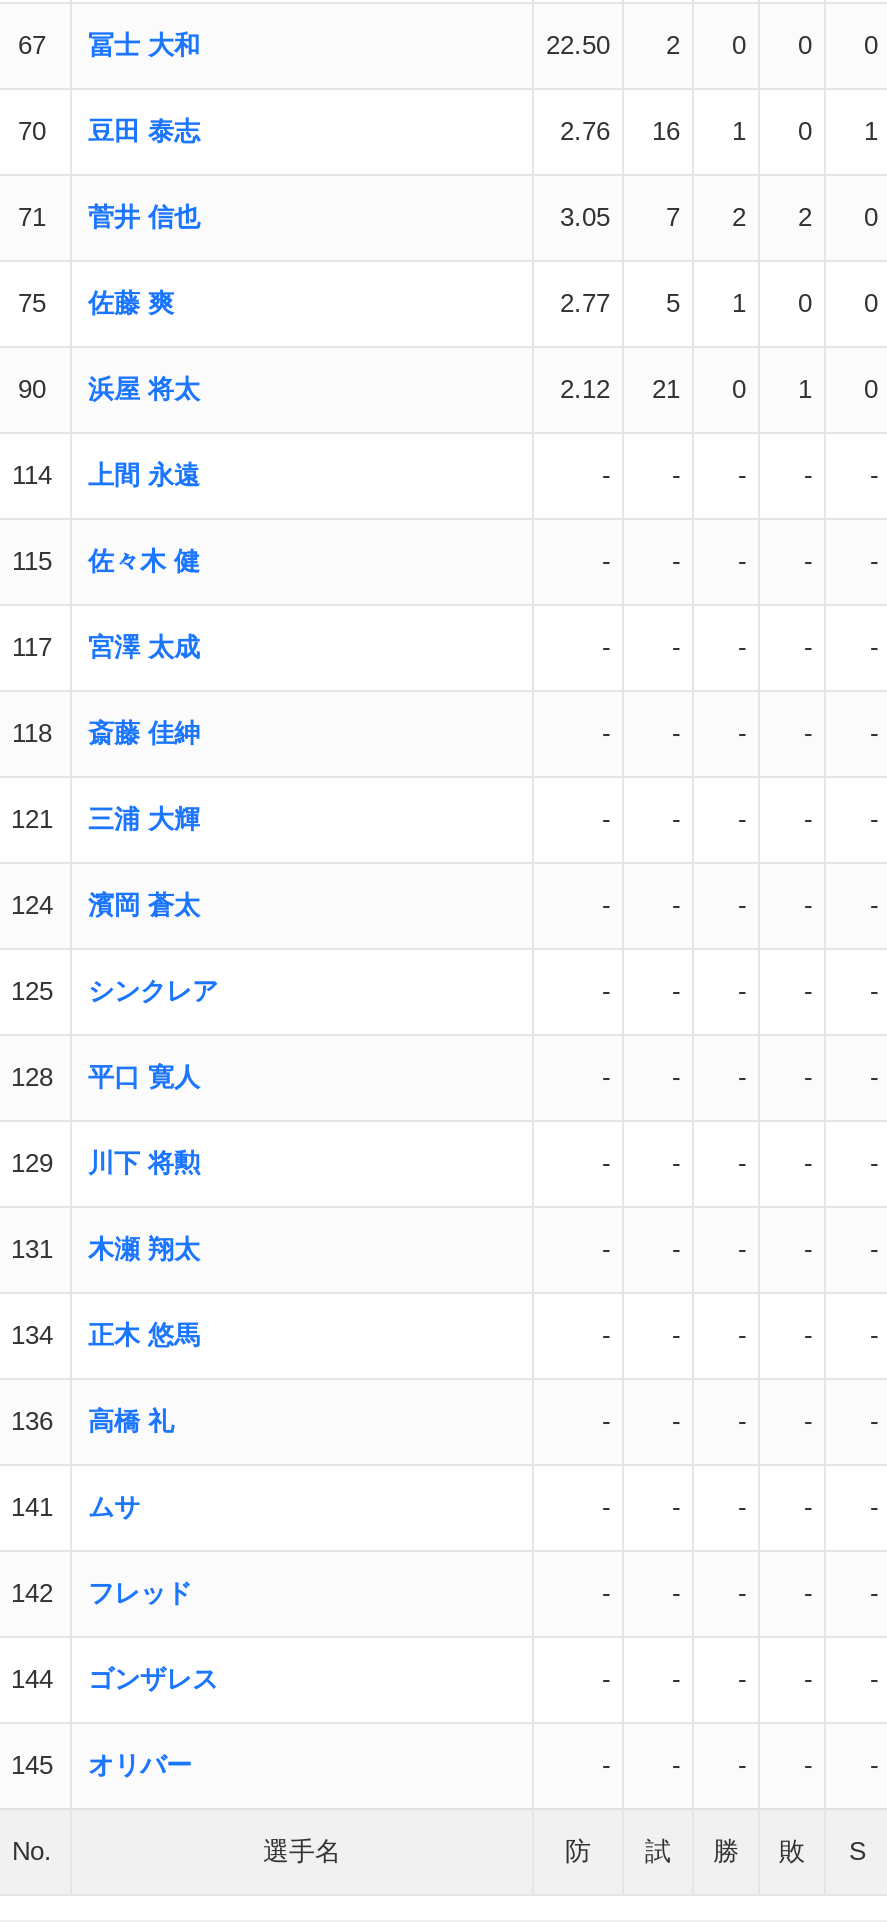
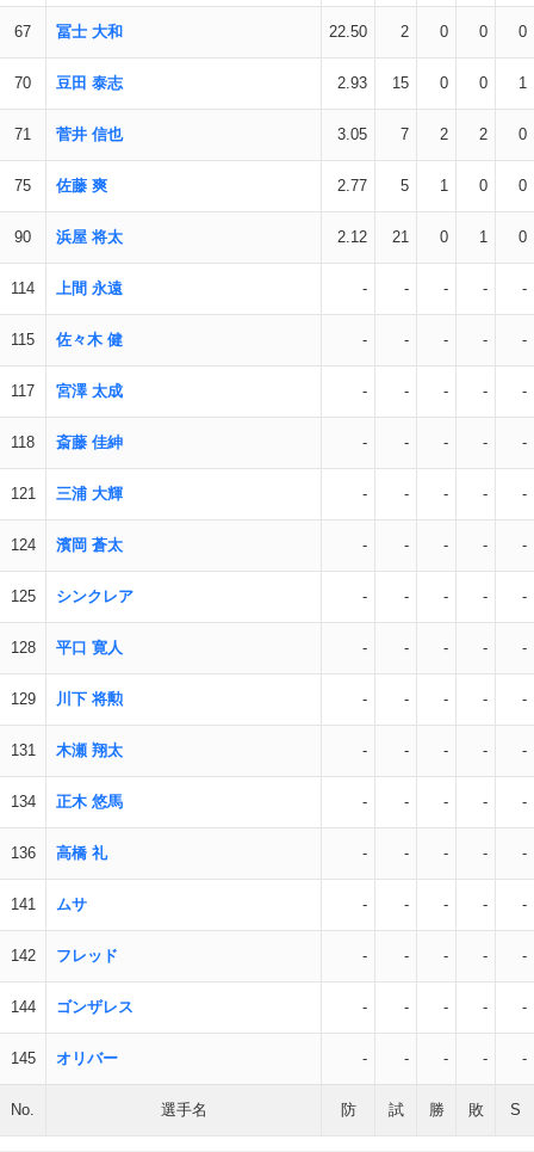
- 2.76
+ 2.93

- 16
+ 15

- 1
+ 0
